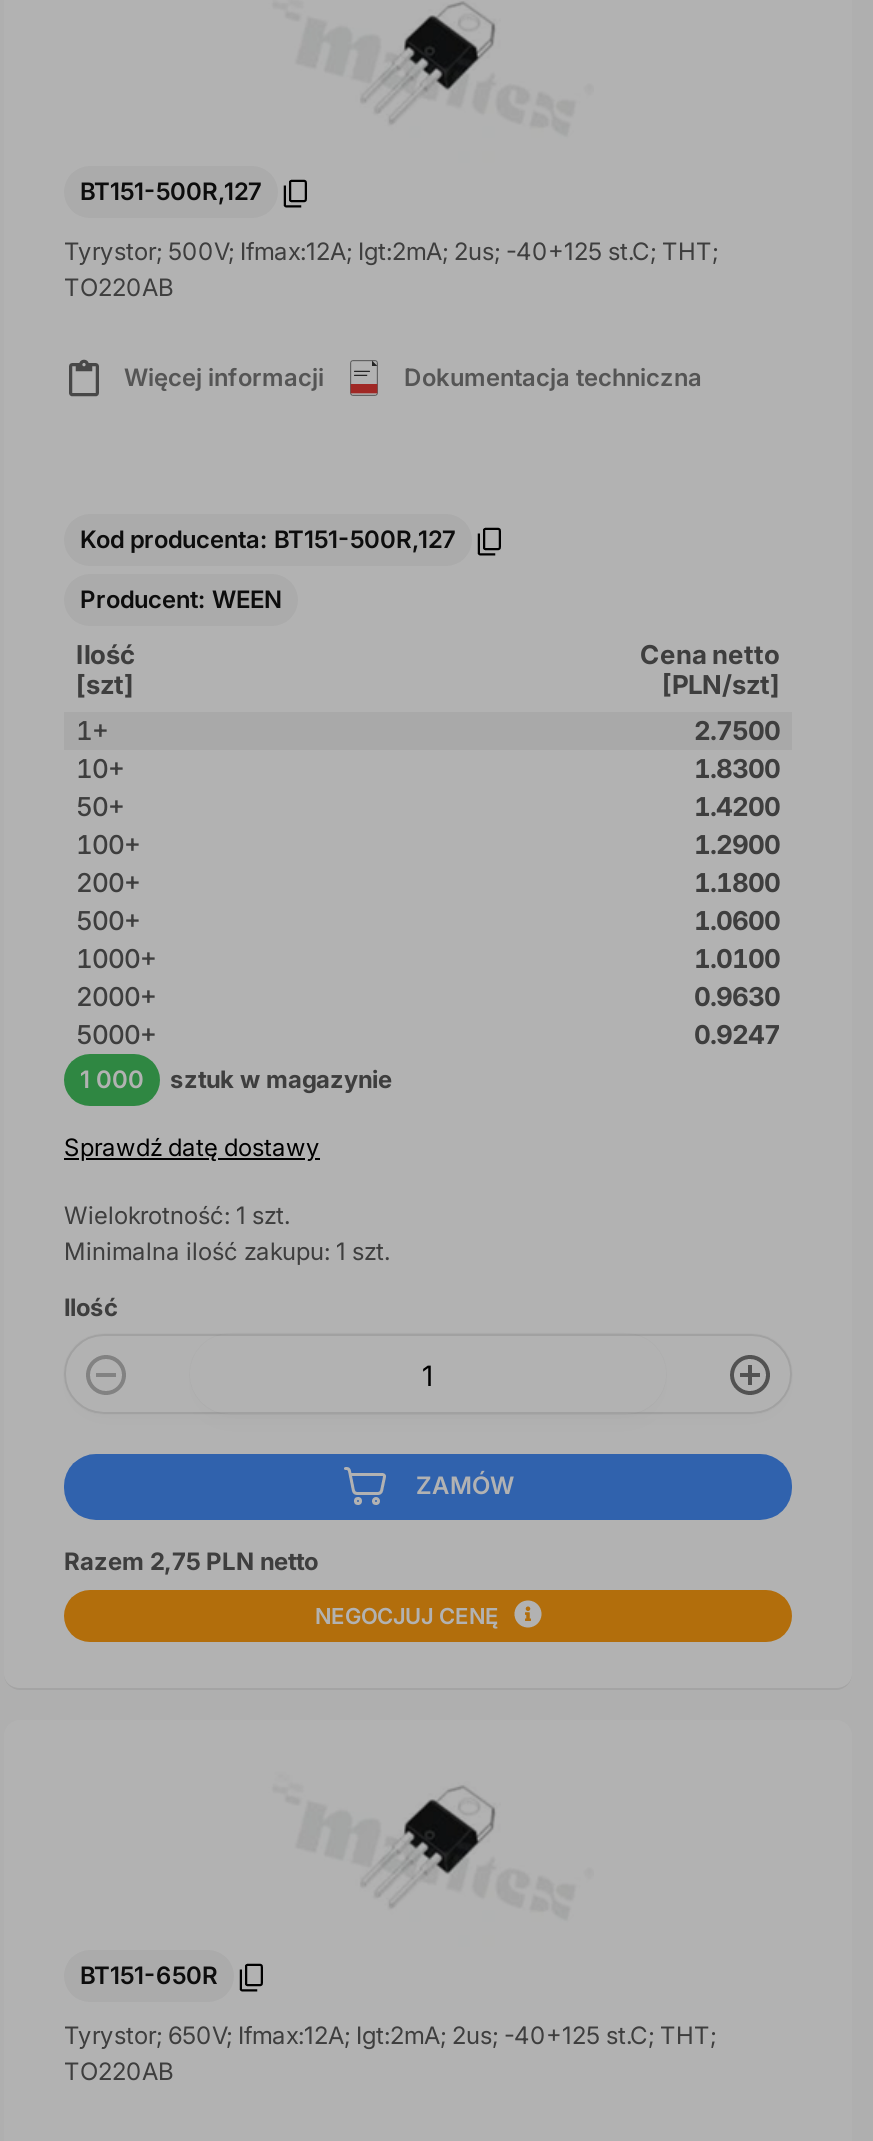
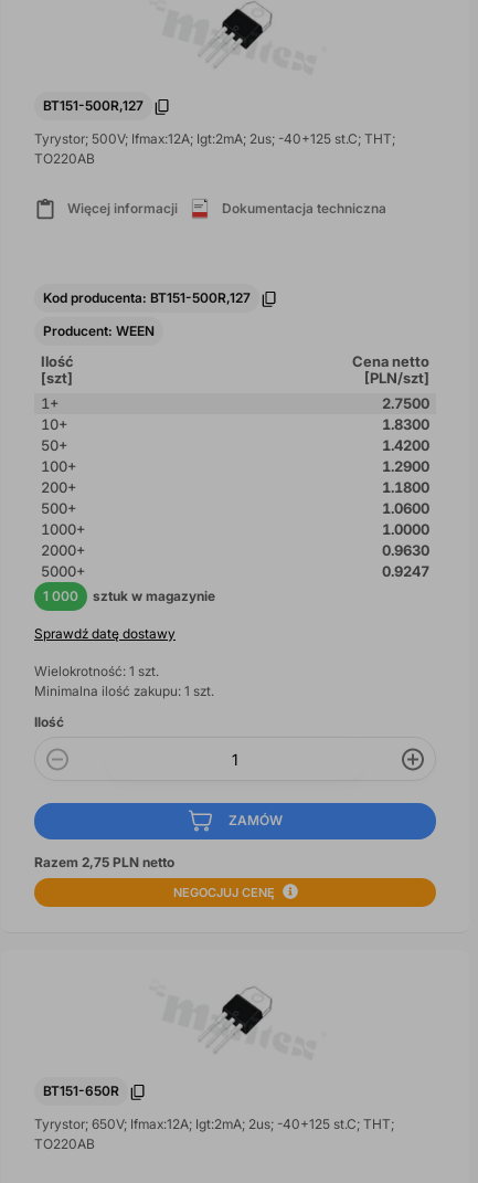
- 1.0100
+ 1.0000
